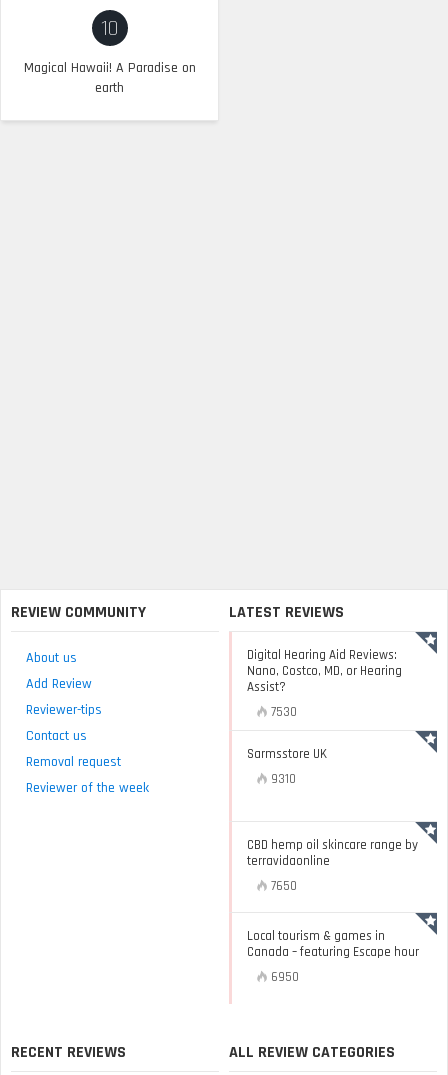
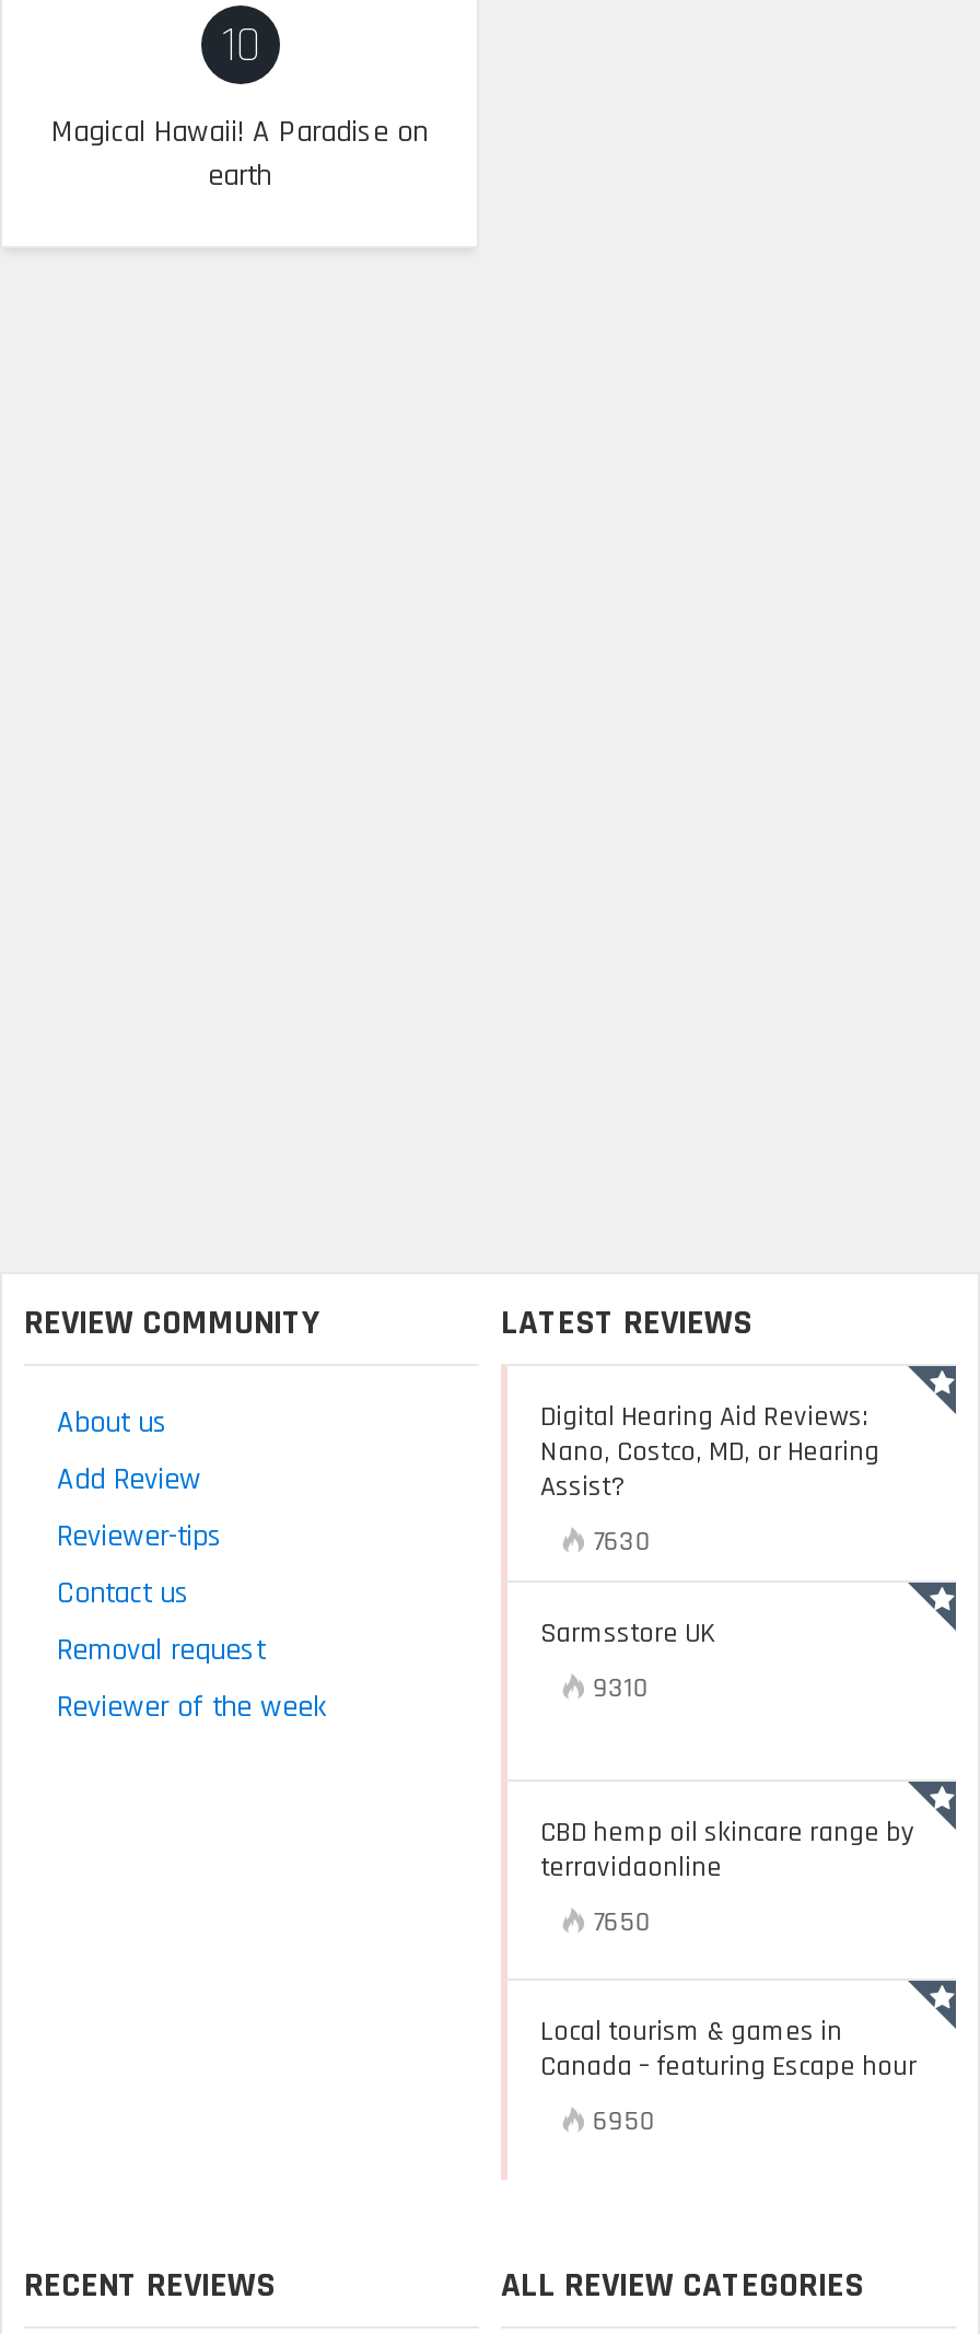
- 7530
+ 7630
